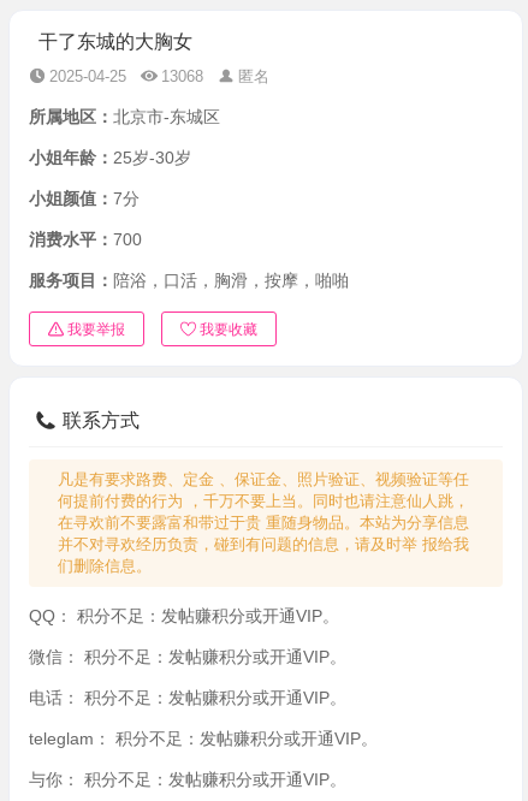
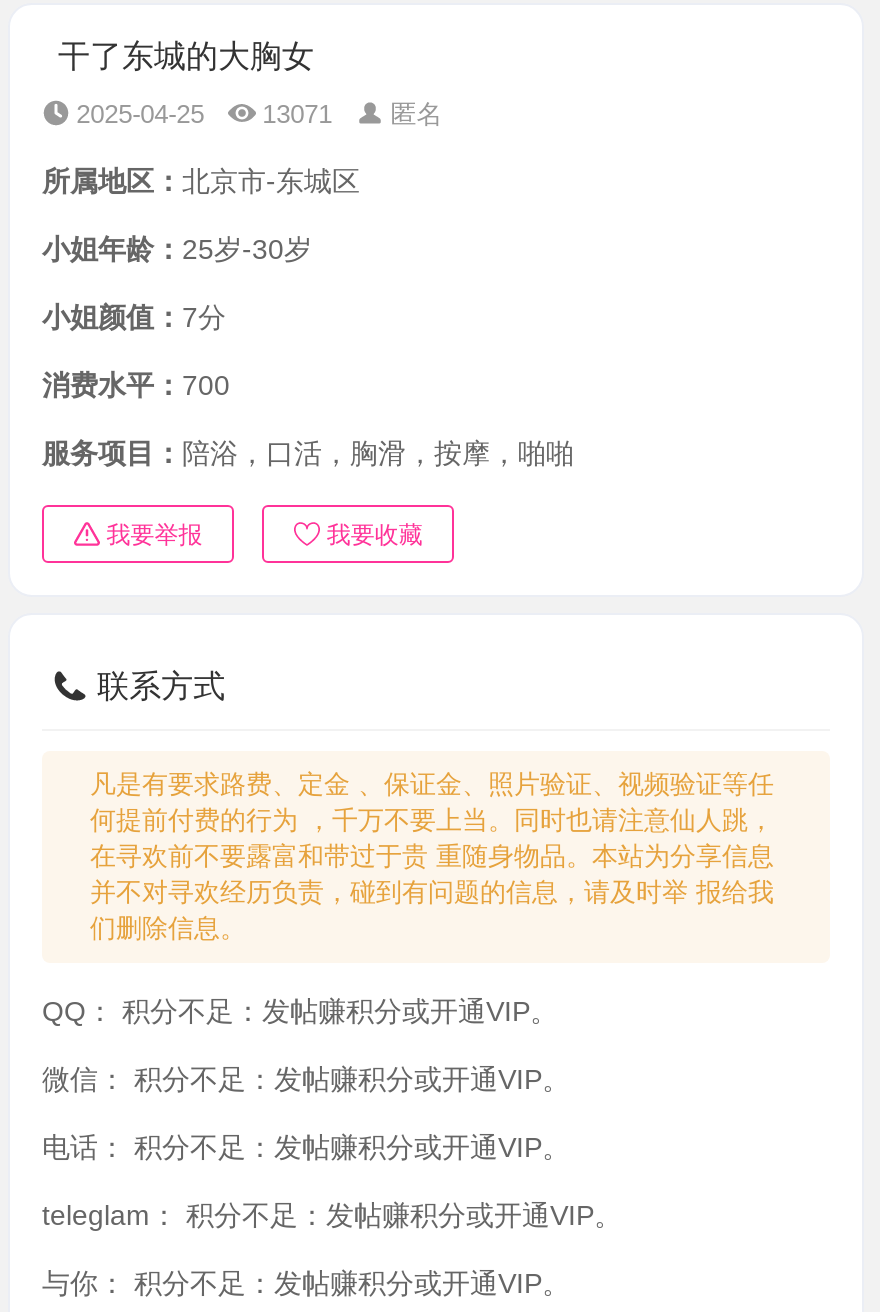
- 2025-04-25 13068 匿名
+ 2025-04-25 13071 匿名
